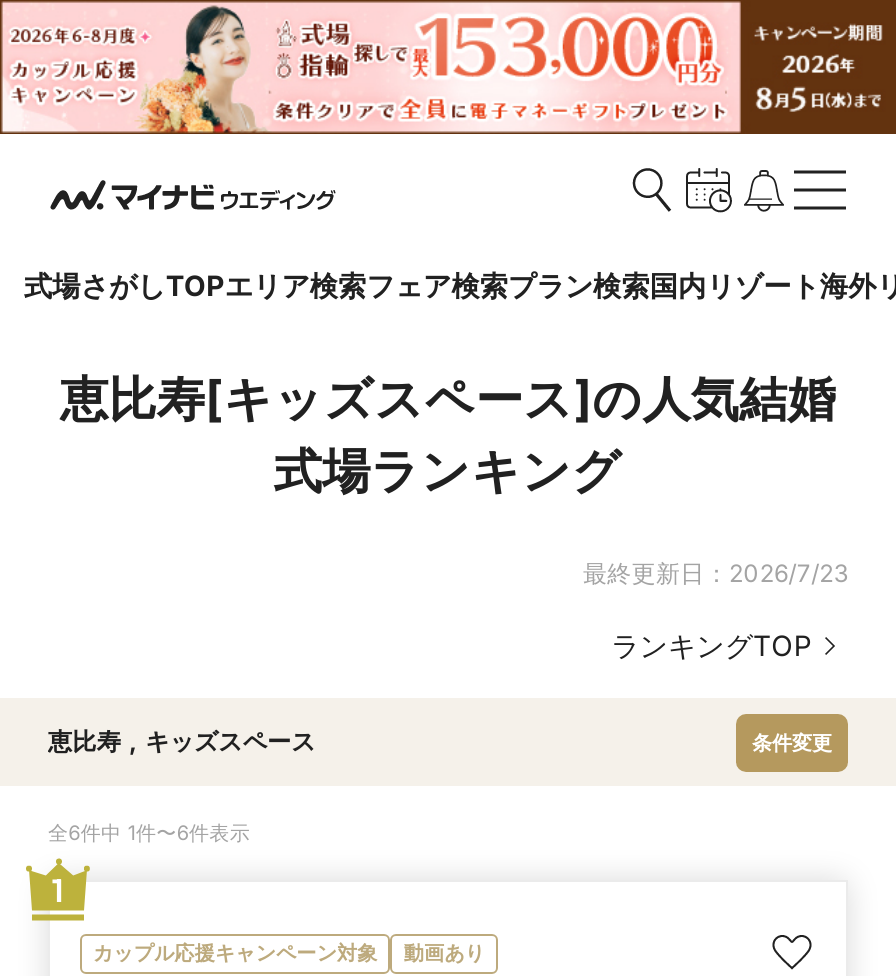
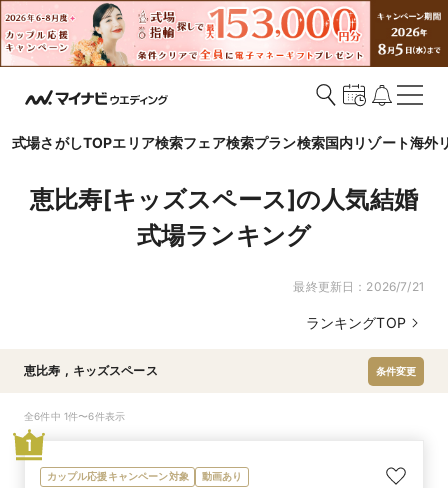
- 最終更新日：2026/7/23
+ 最終更新日：2026/7/21
